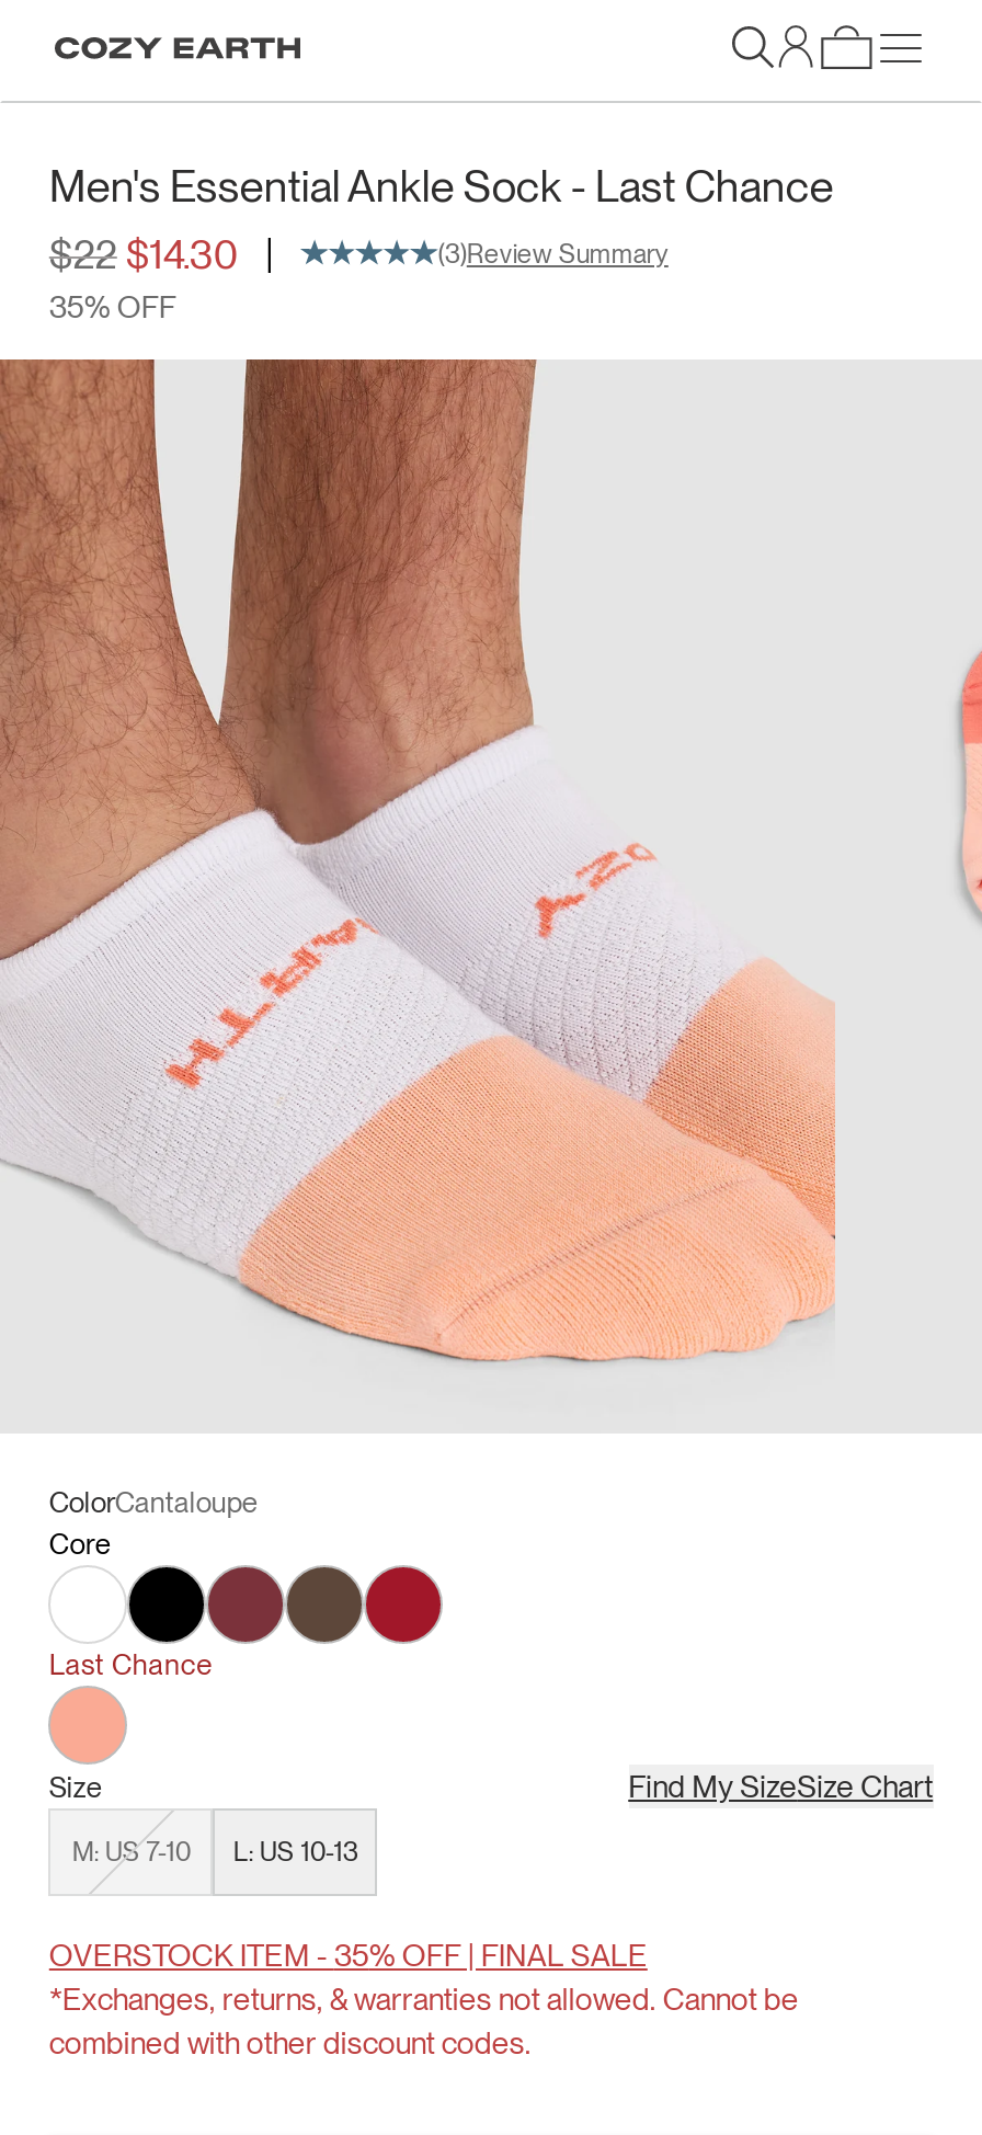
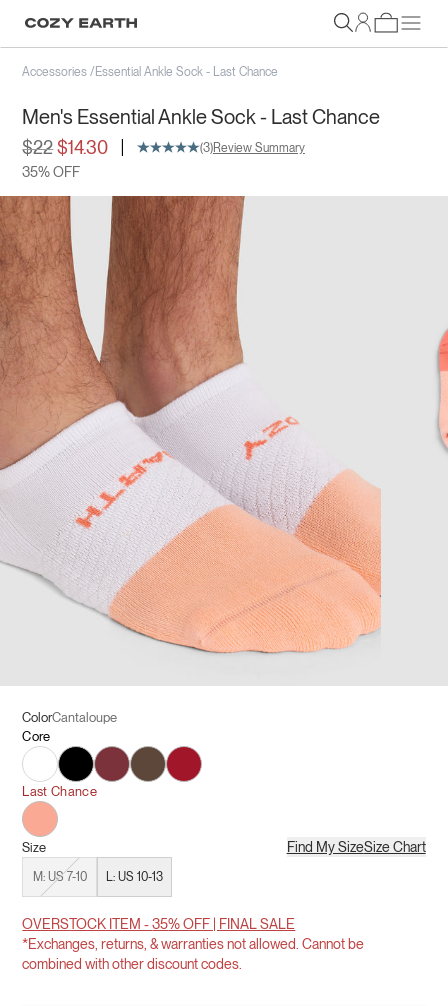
+ Accessories /Essential Ankle Sock - Last Chance
